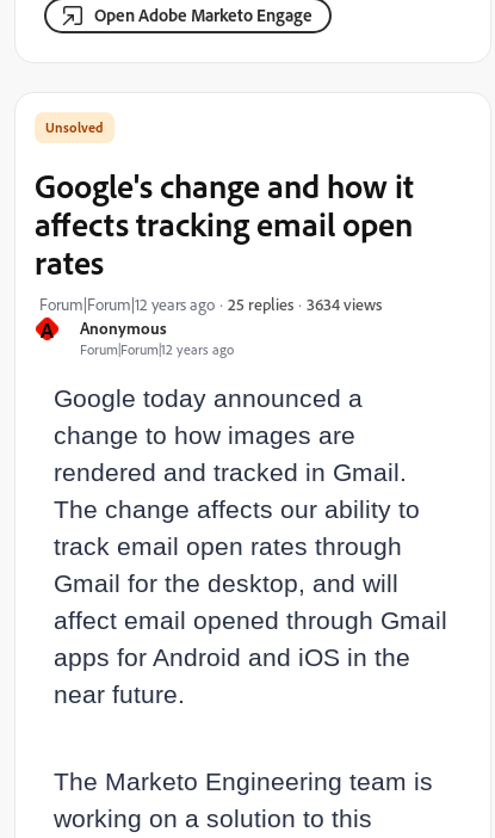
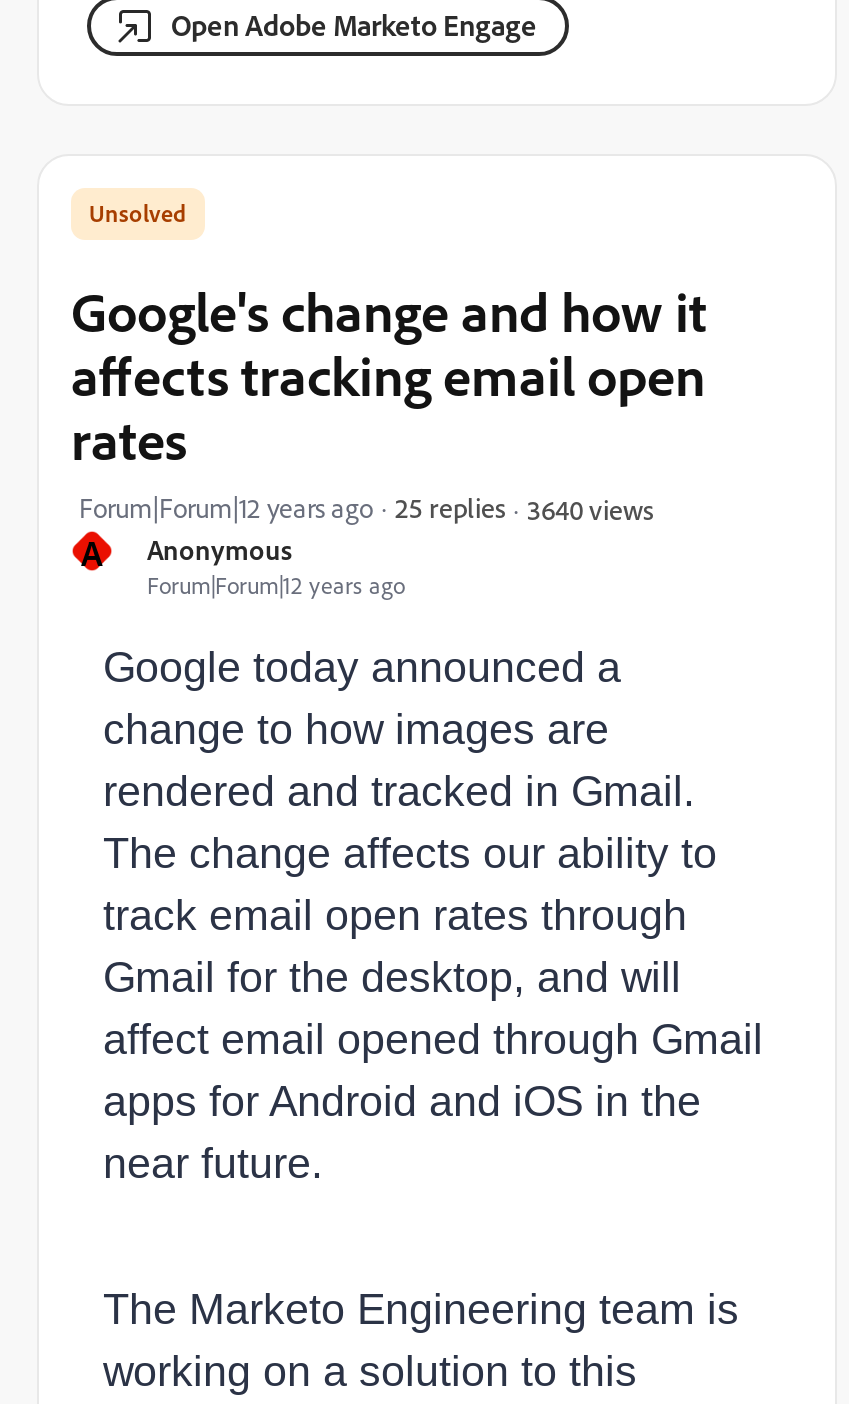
- 3634 views
+ 3640 views
